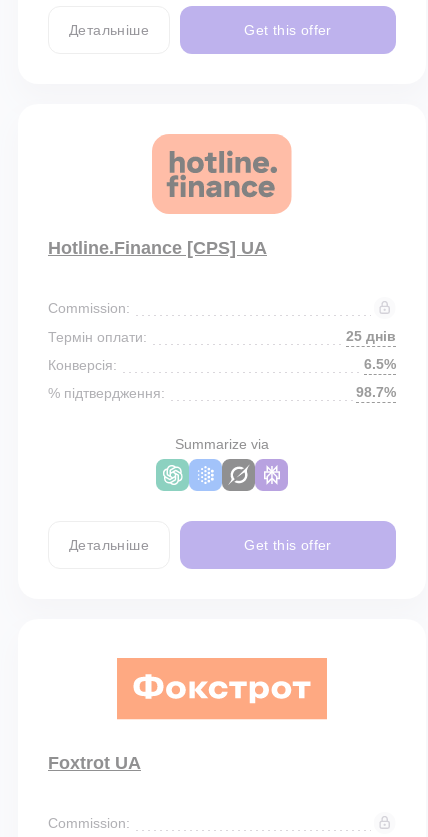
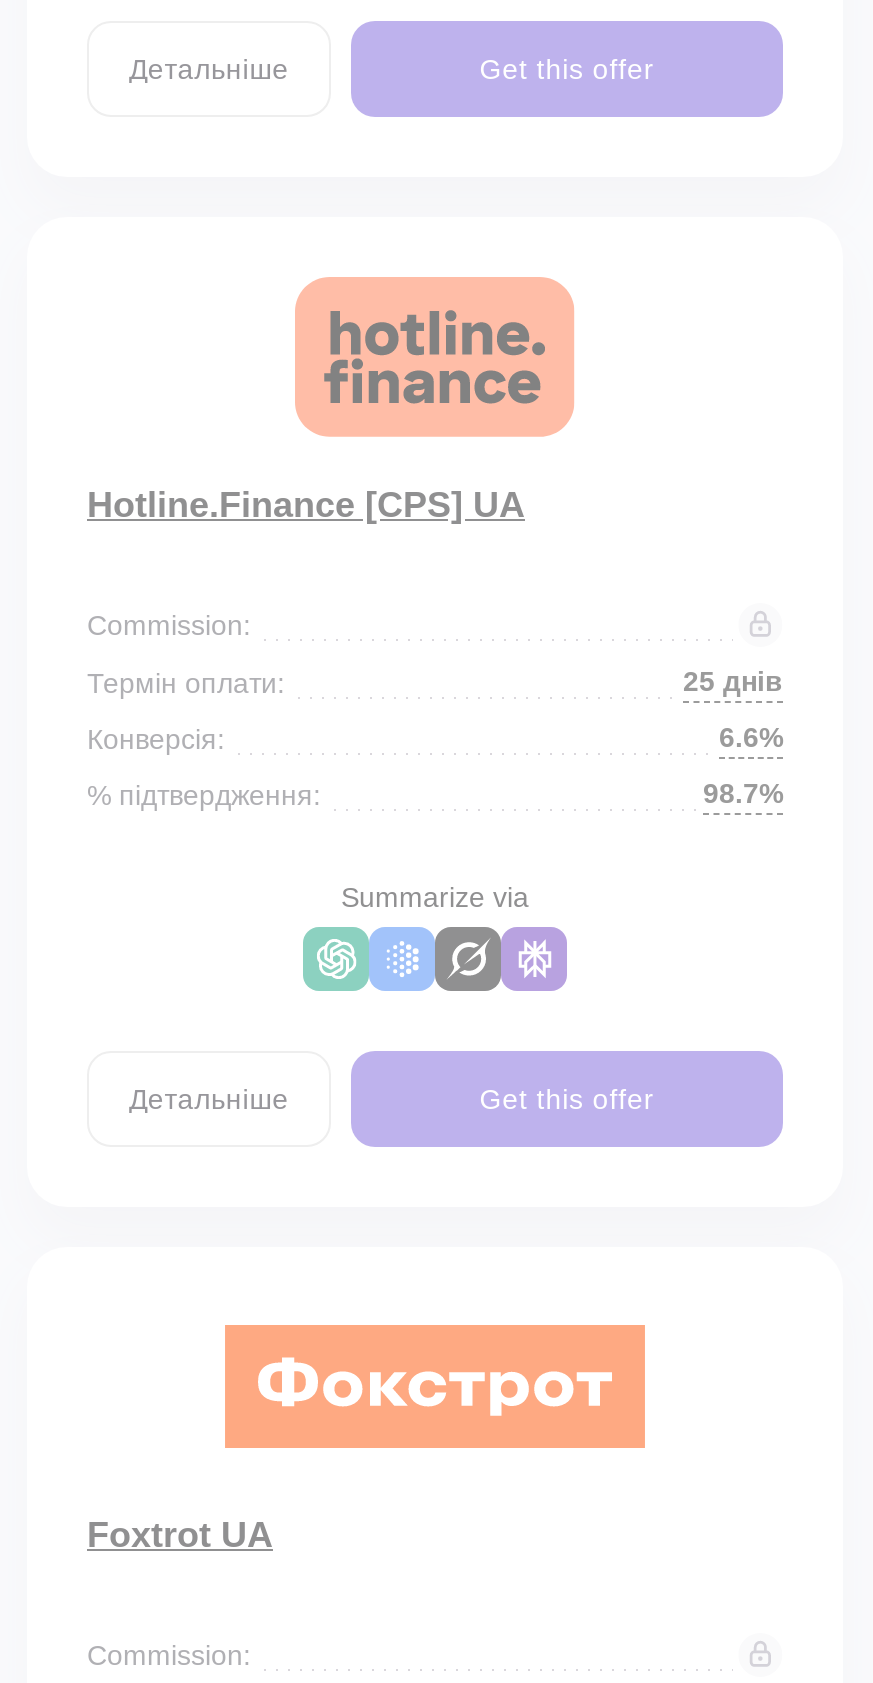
- 6.5%
+ 6.6%
